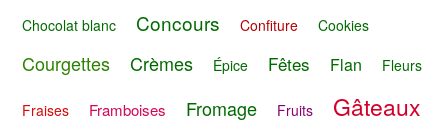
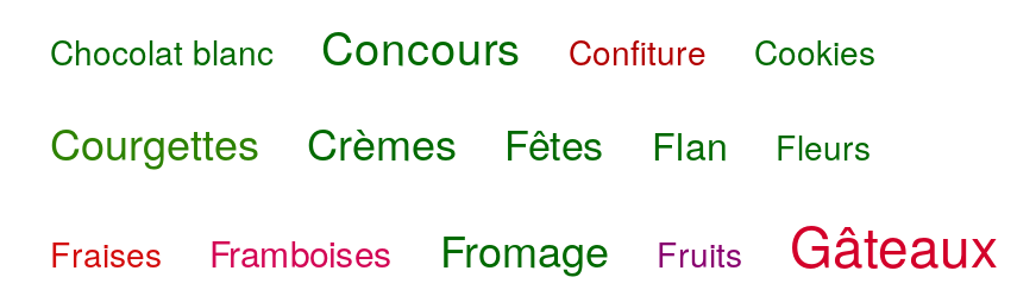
- Épice
